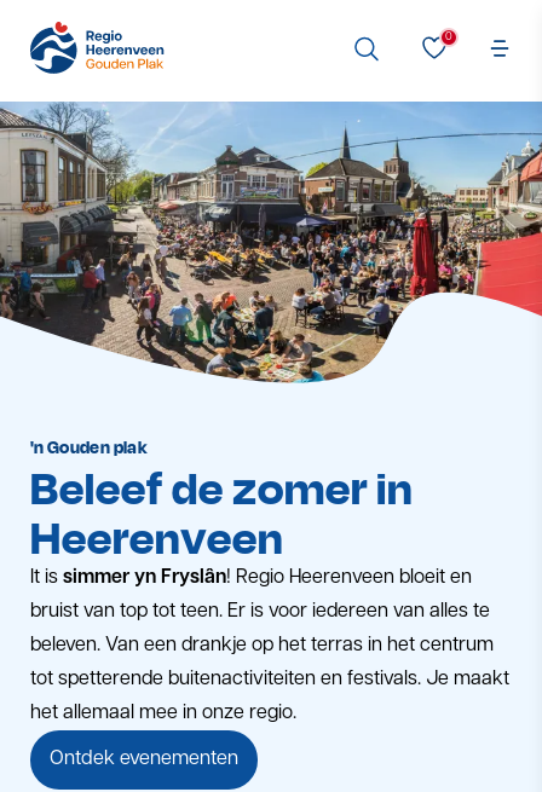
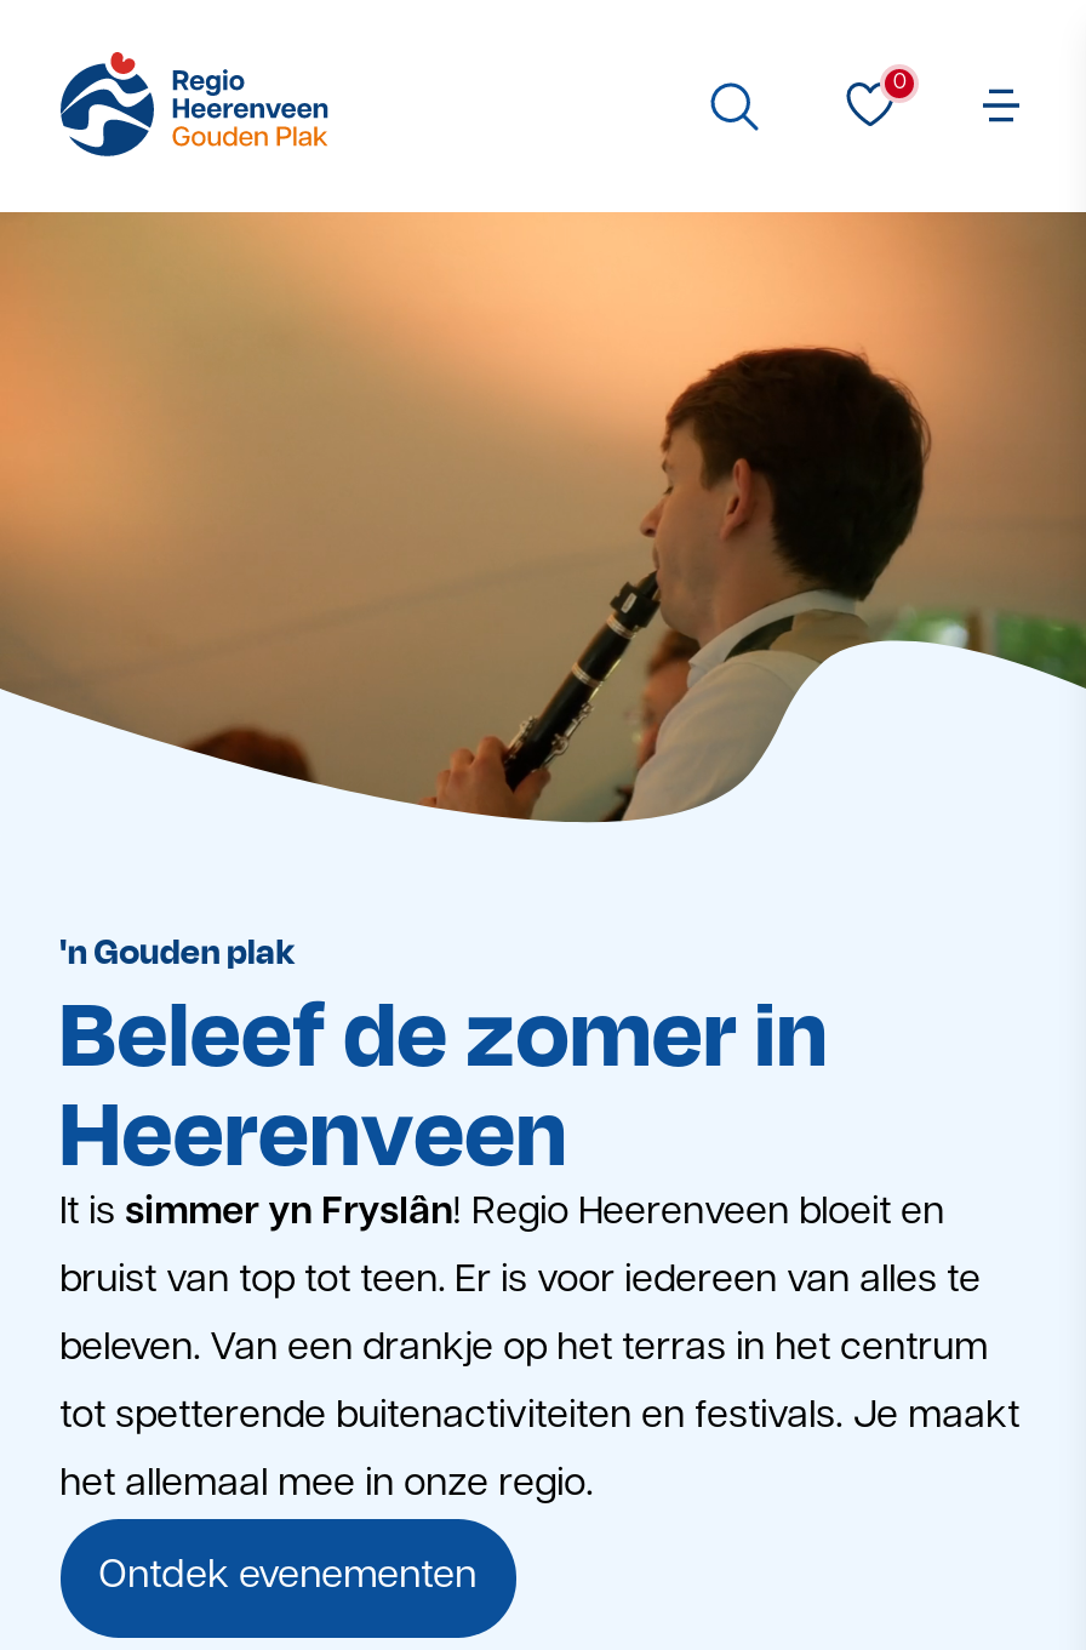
- [image]
+ [image]
